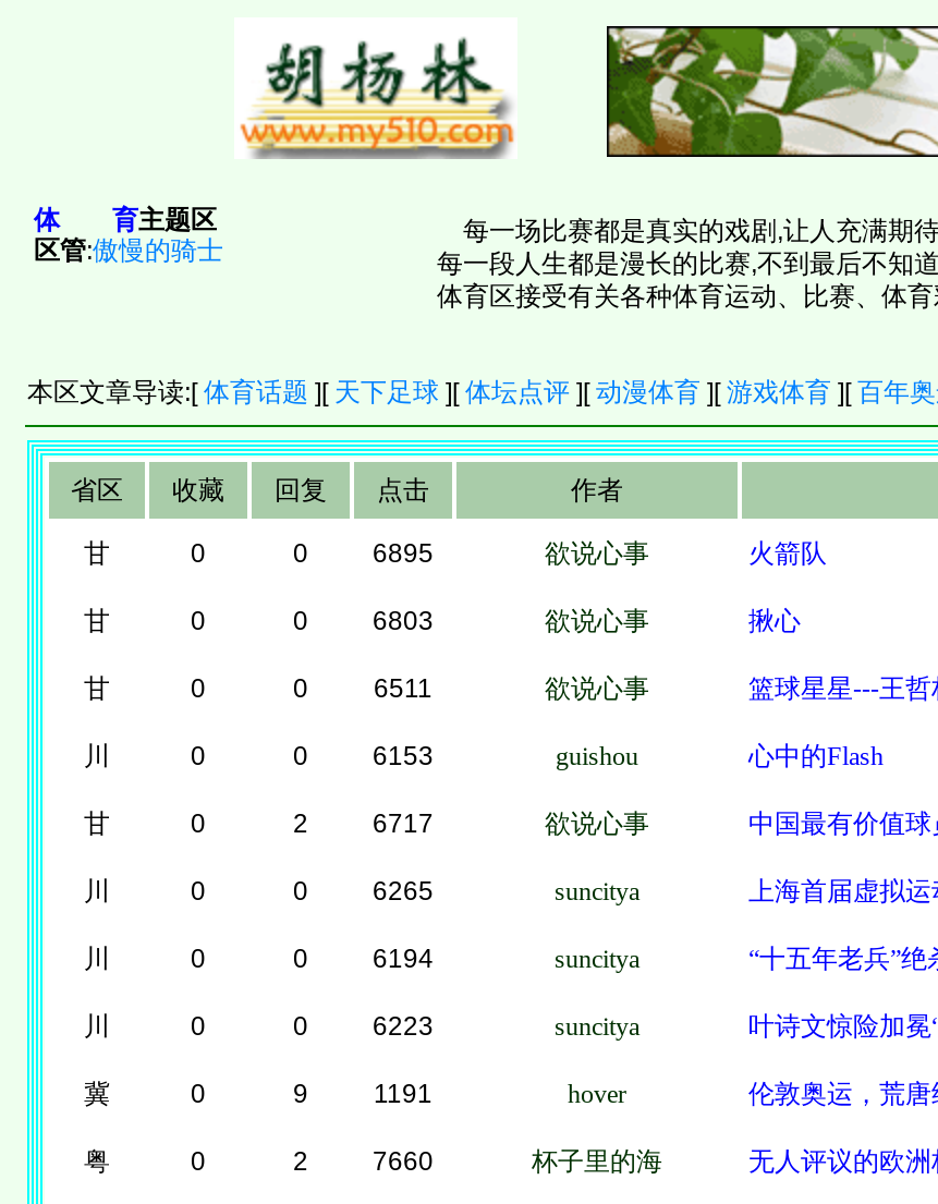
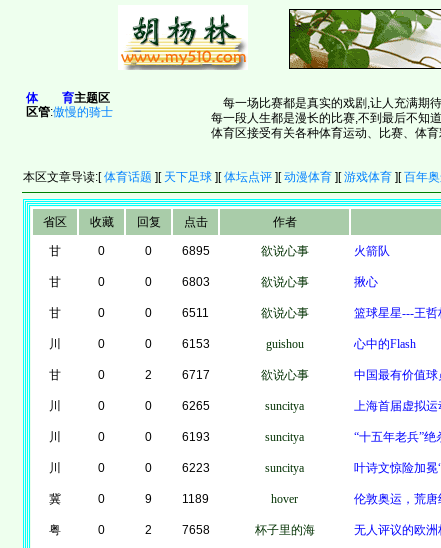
- 6194
+ 6193

- 1191
+ 1189

- 7660
+ 7658
